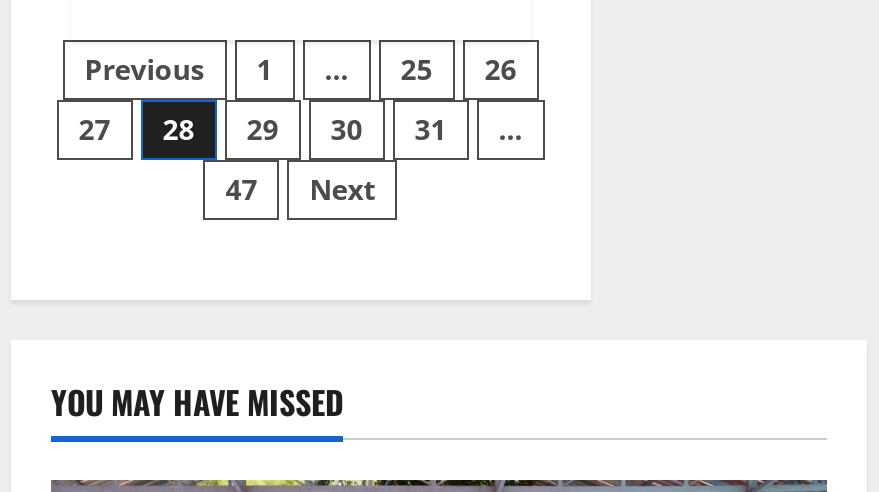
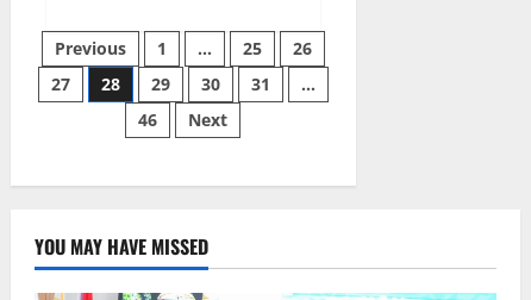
- 47 Next
+ 46 Next
